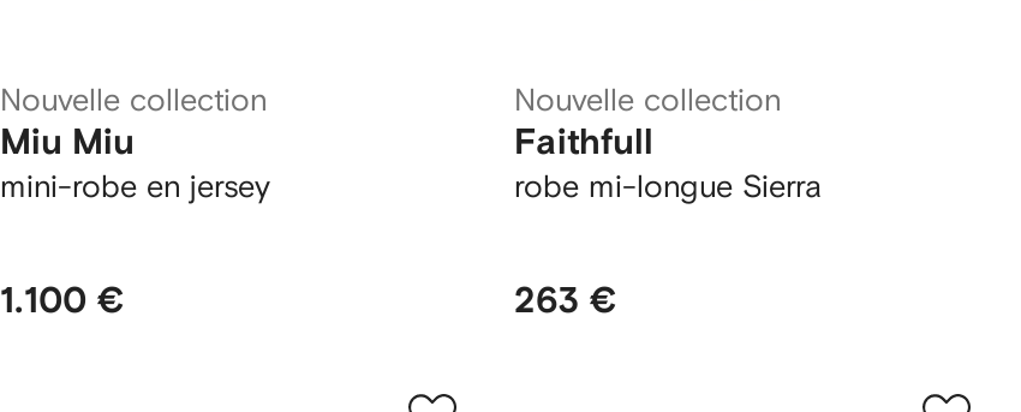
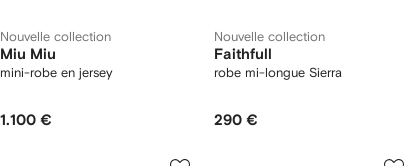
- 263 €
+ 290 €
